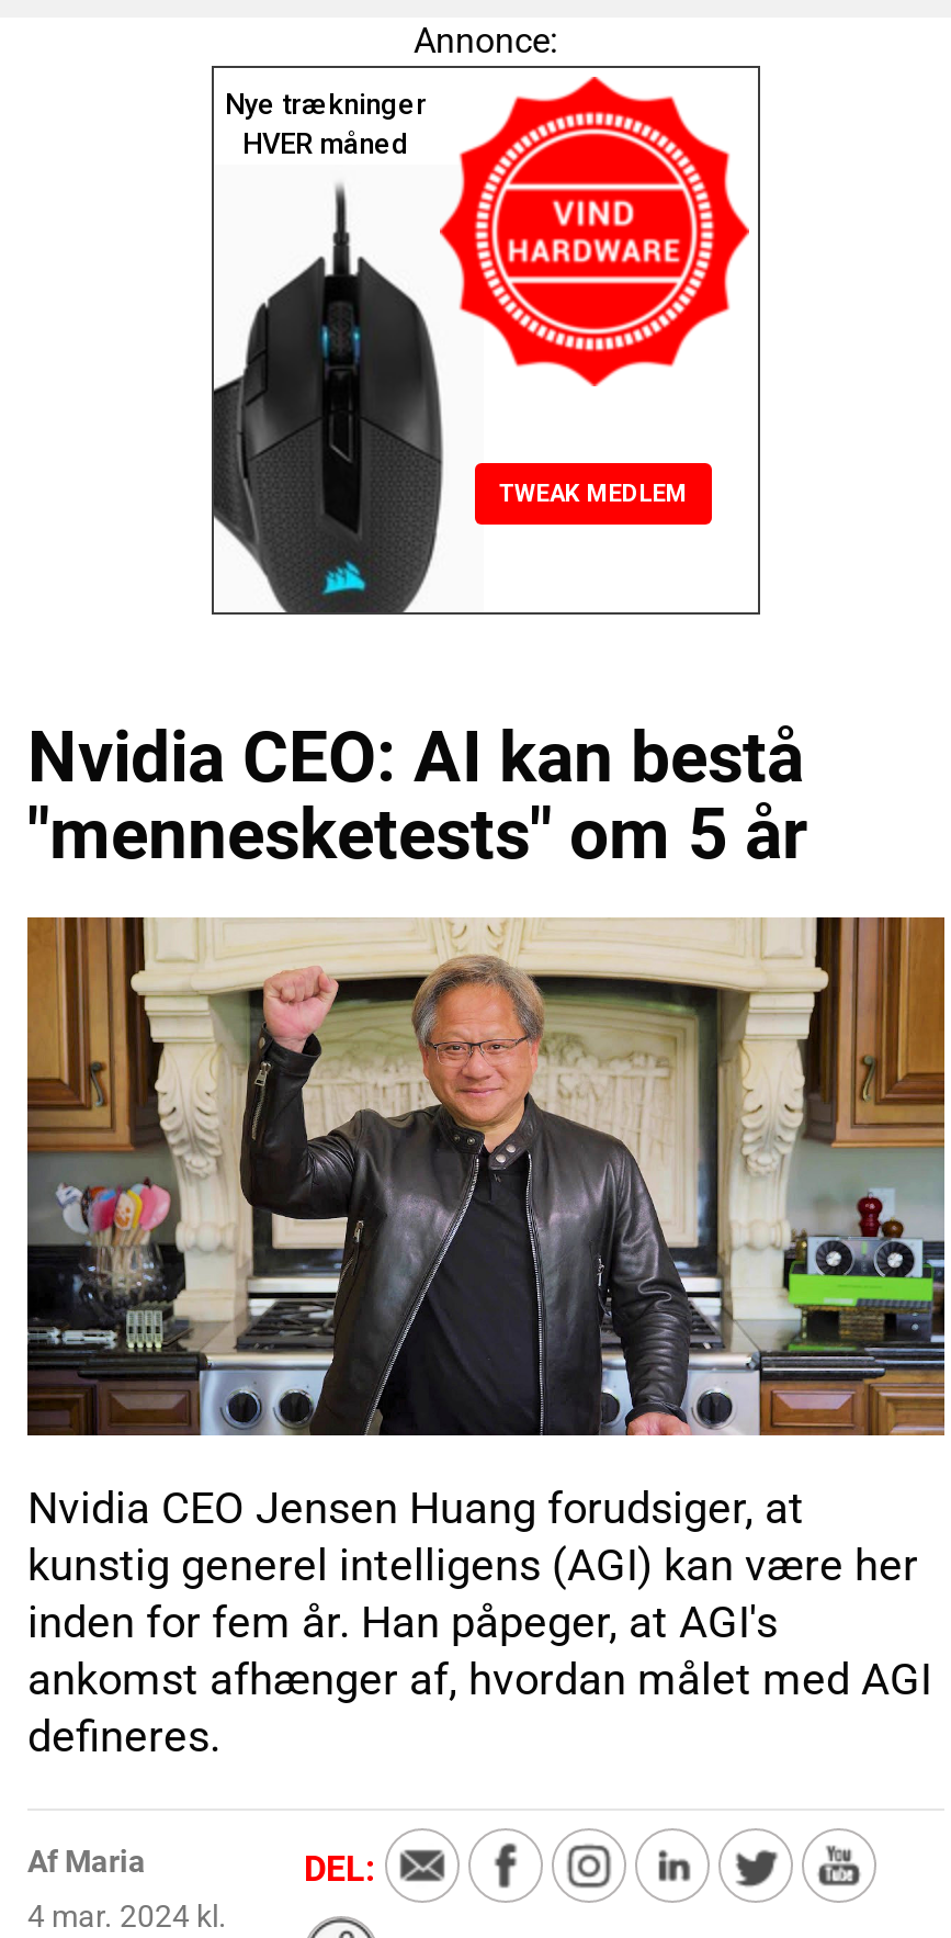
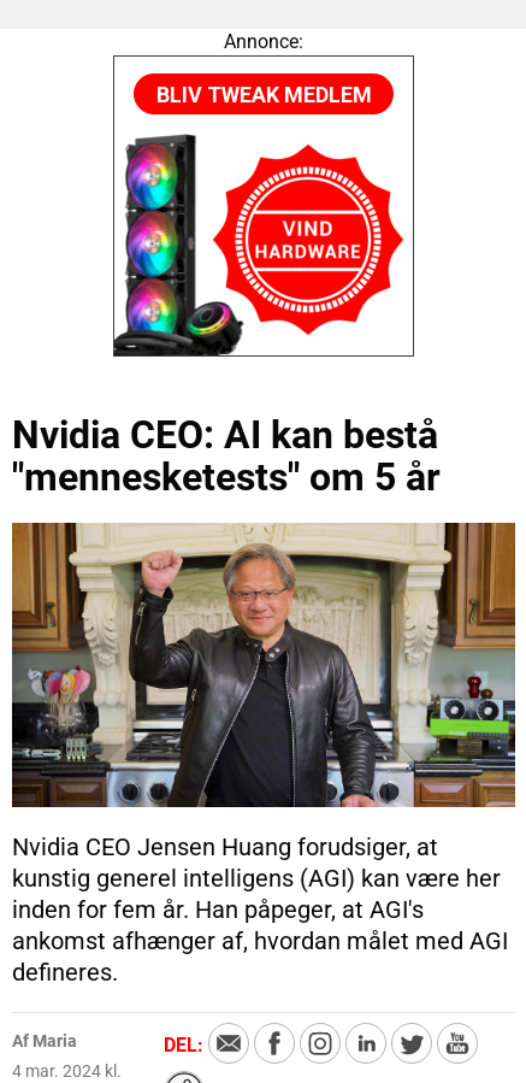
- [image]
+ [image]
